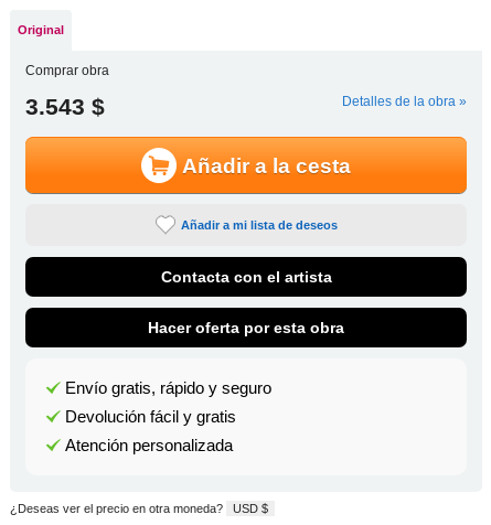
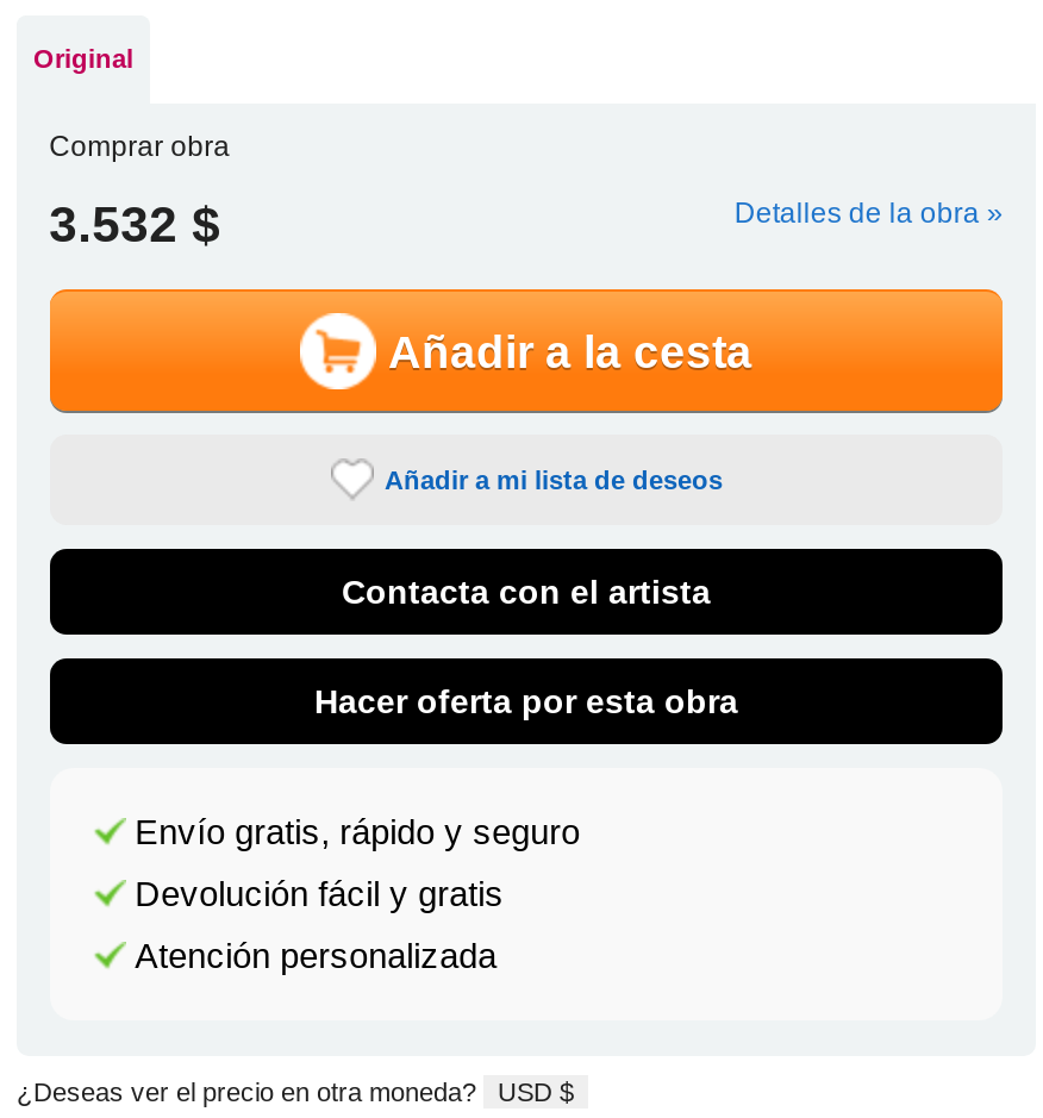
- 3.543 $
+ 3.532 $
